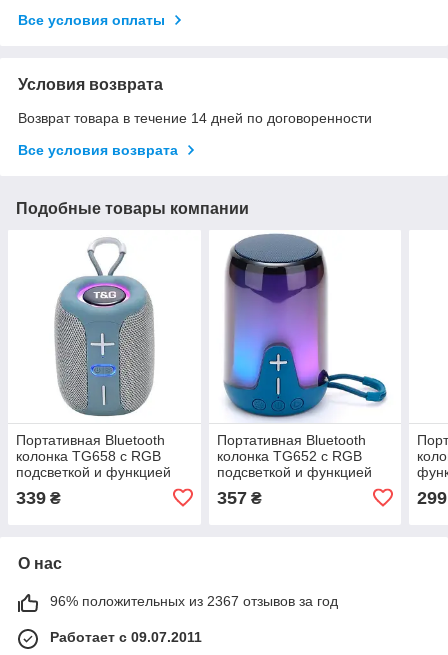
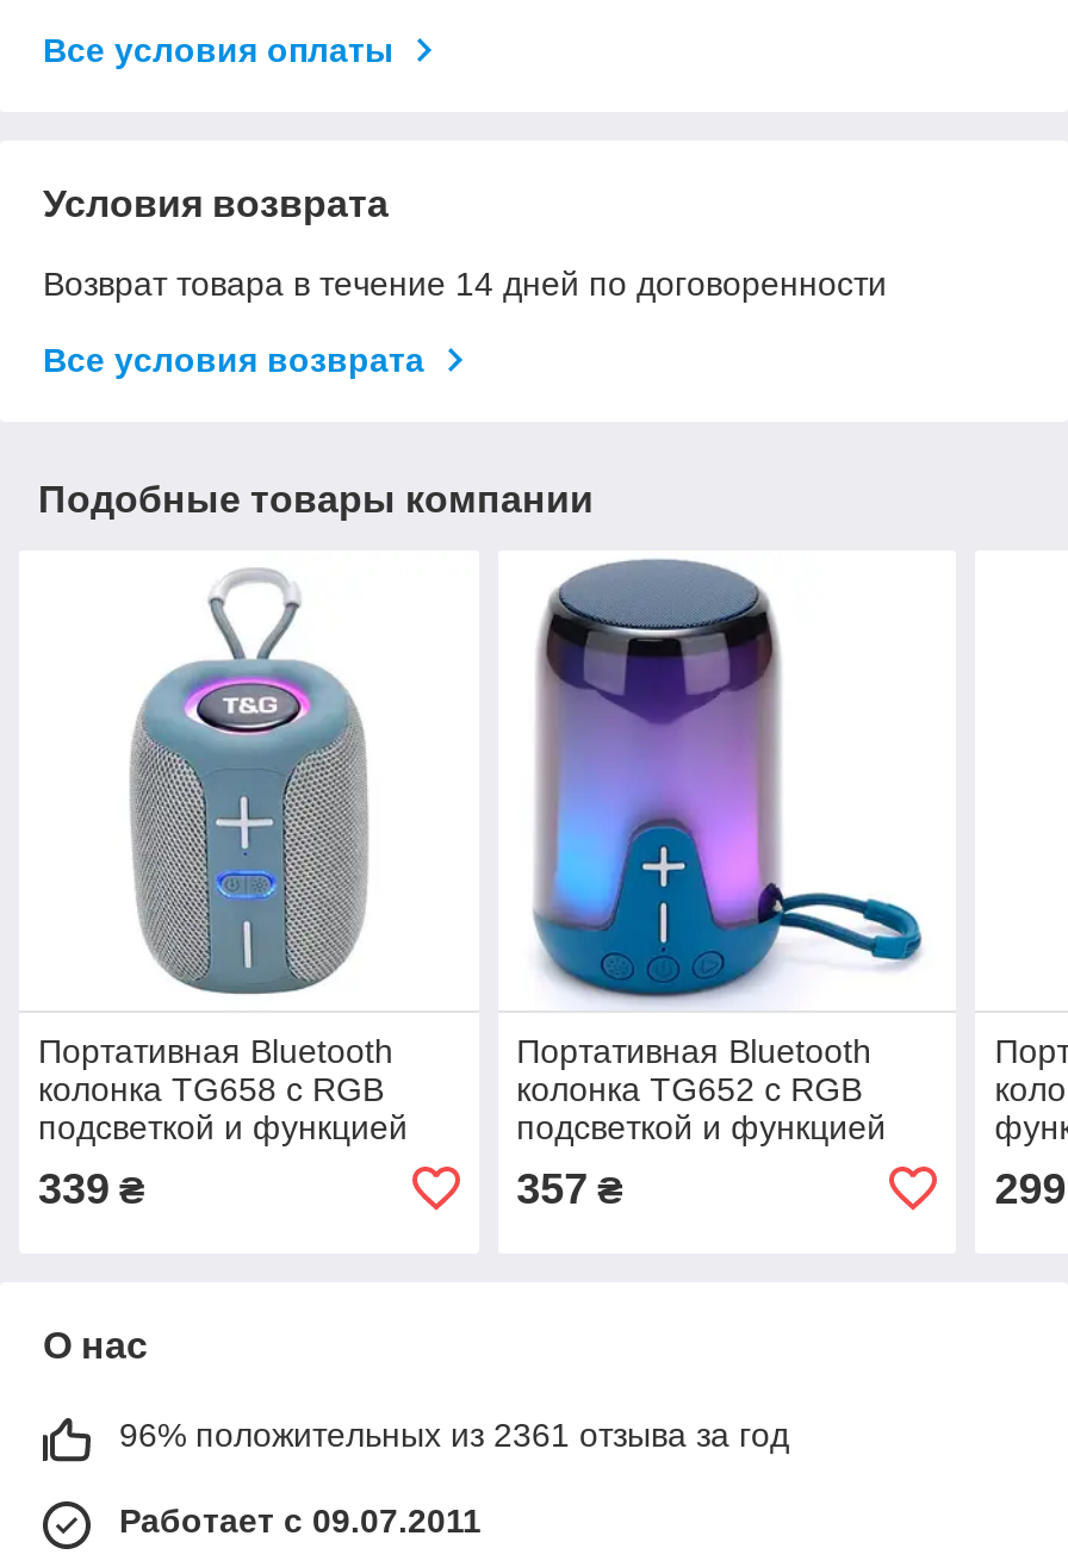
- 96% положительных из 2367 отзывов за год
+ 96% положительных из 2361 отзыва за год
